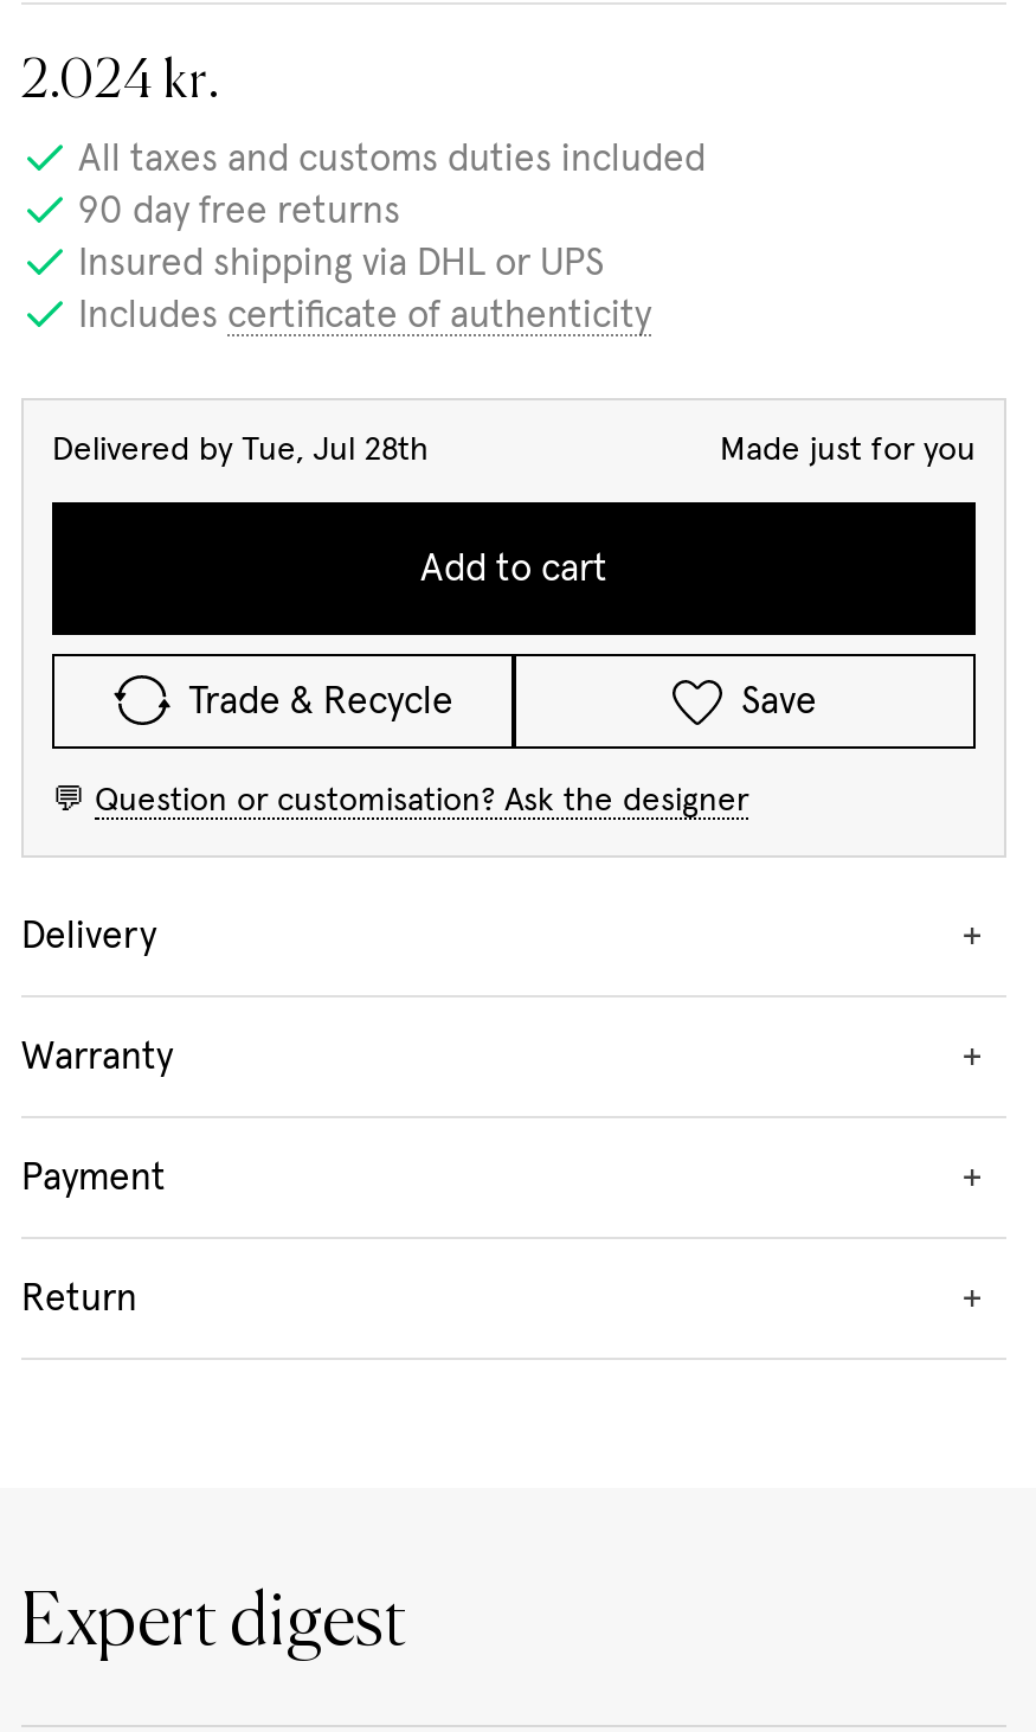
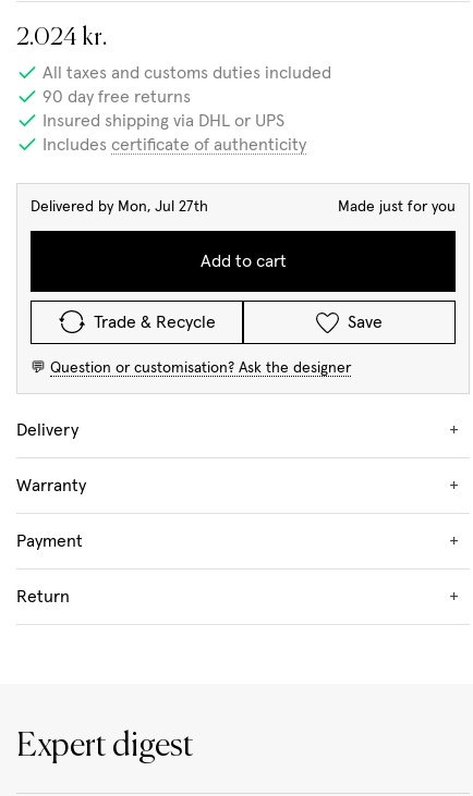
- Delivered by Tue, Jul 28th
+ Delivered by Mon, Jul 27th
